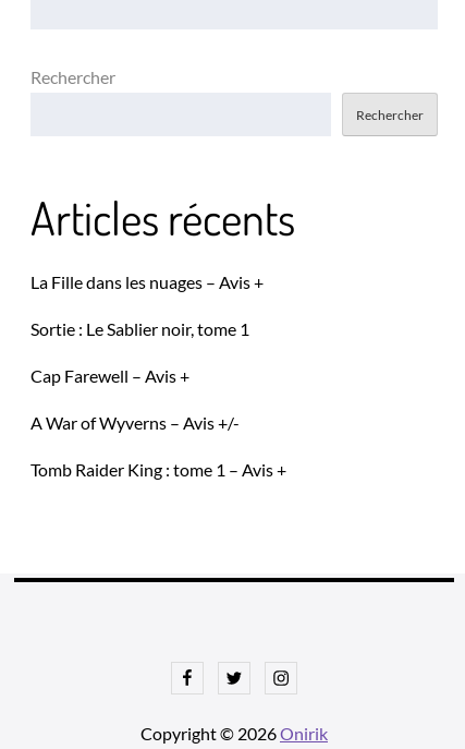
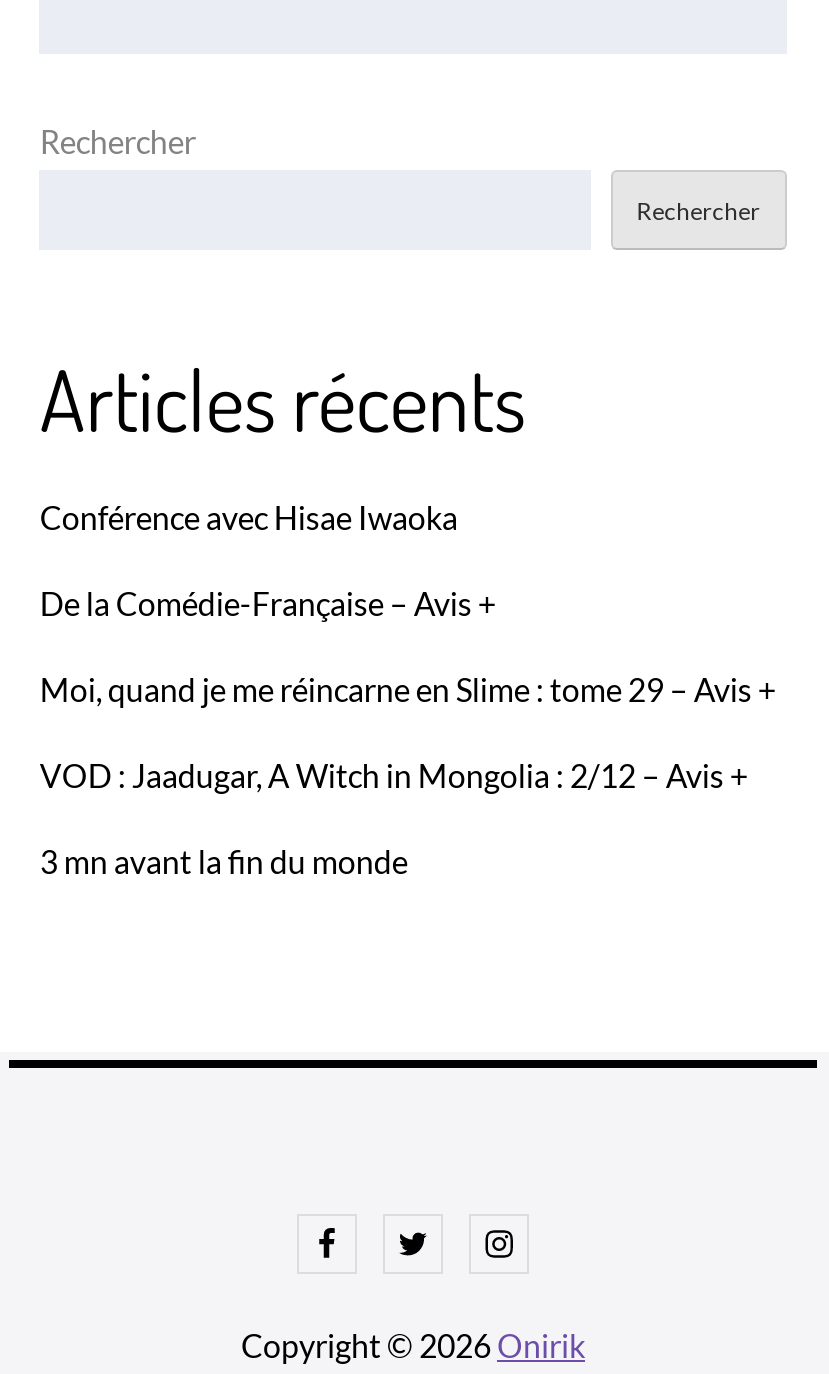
- La Fille dans les nuages – Avis +
+ Conférence avec Hisae Iwaoka

- Sortie : Le Sablier noir, tome 1
+ De la Comédie-Française – Avis +

- Cap Farewell – Avis +
+ Moi, quand je me réincarne en Slime : tome 29 – Avis +

- A War of Wyverns – Avis +/-
+ VOD : Jaadugar, A Witch in Mongolia : 2/12 – Avis +

- Tomb Raider King : tome 1 – Avis +
+ 3 mn avant la fin du monde
